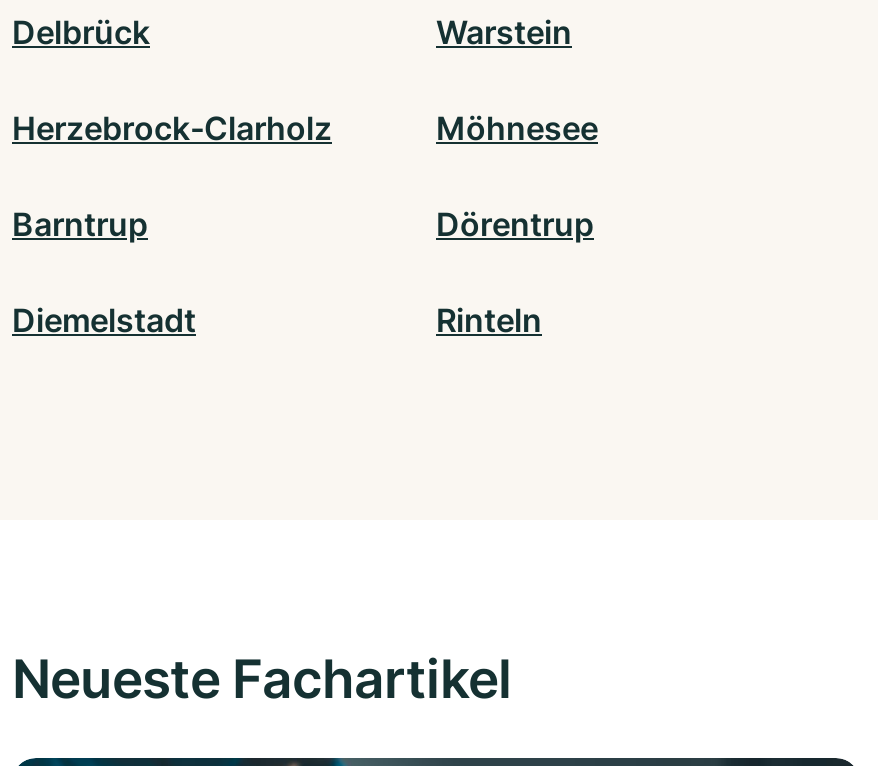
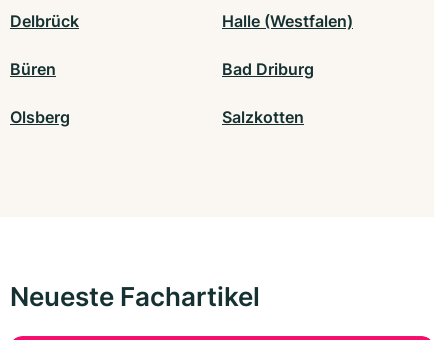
- Warstein
- Herzebrock-Clarholz
- Möhnesee
- Barntrup
- Dörentrup
- Diemelstadt
- Rinteln
+ Halle (Westfalen)
+ Büren
+ Bad Driburg
+ Olsberg
+ Salzkotten
